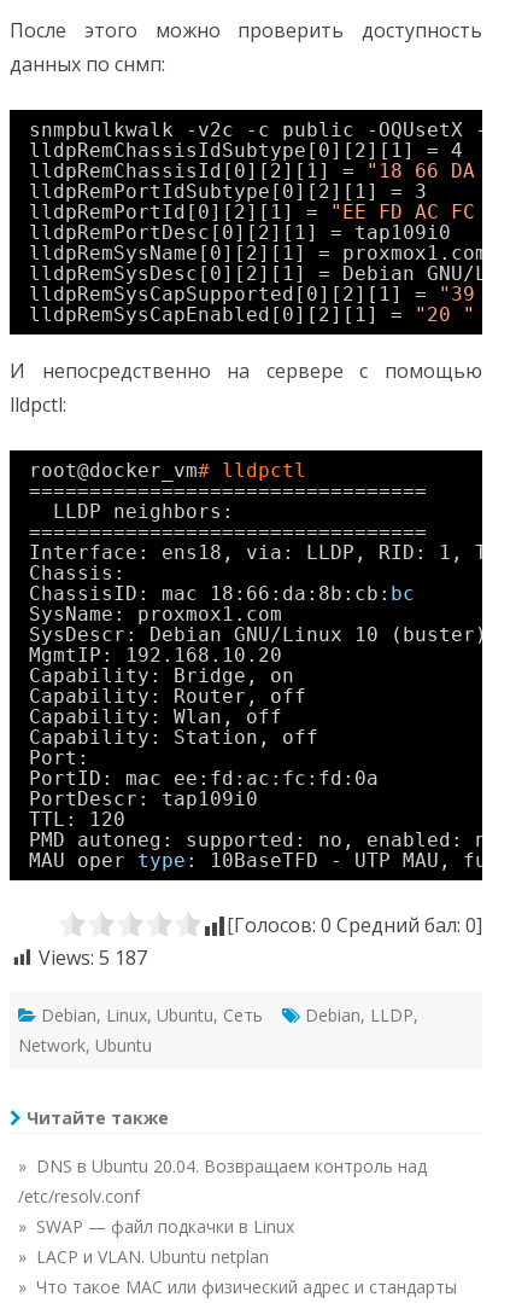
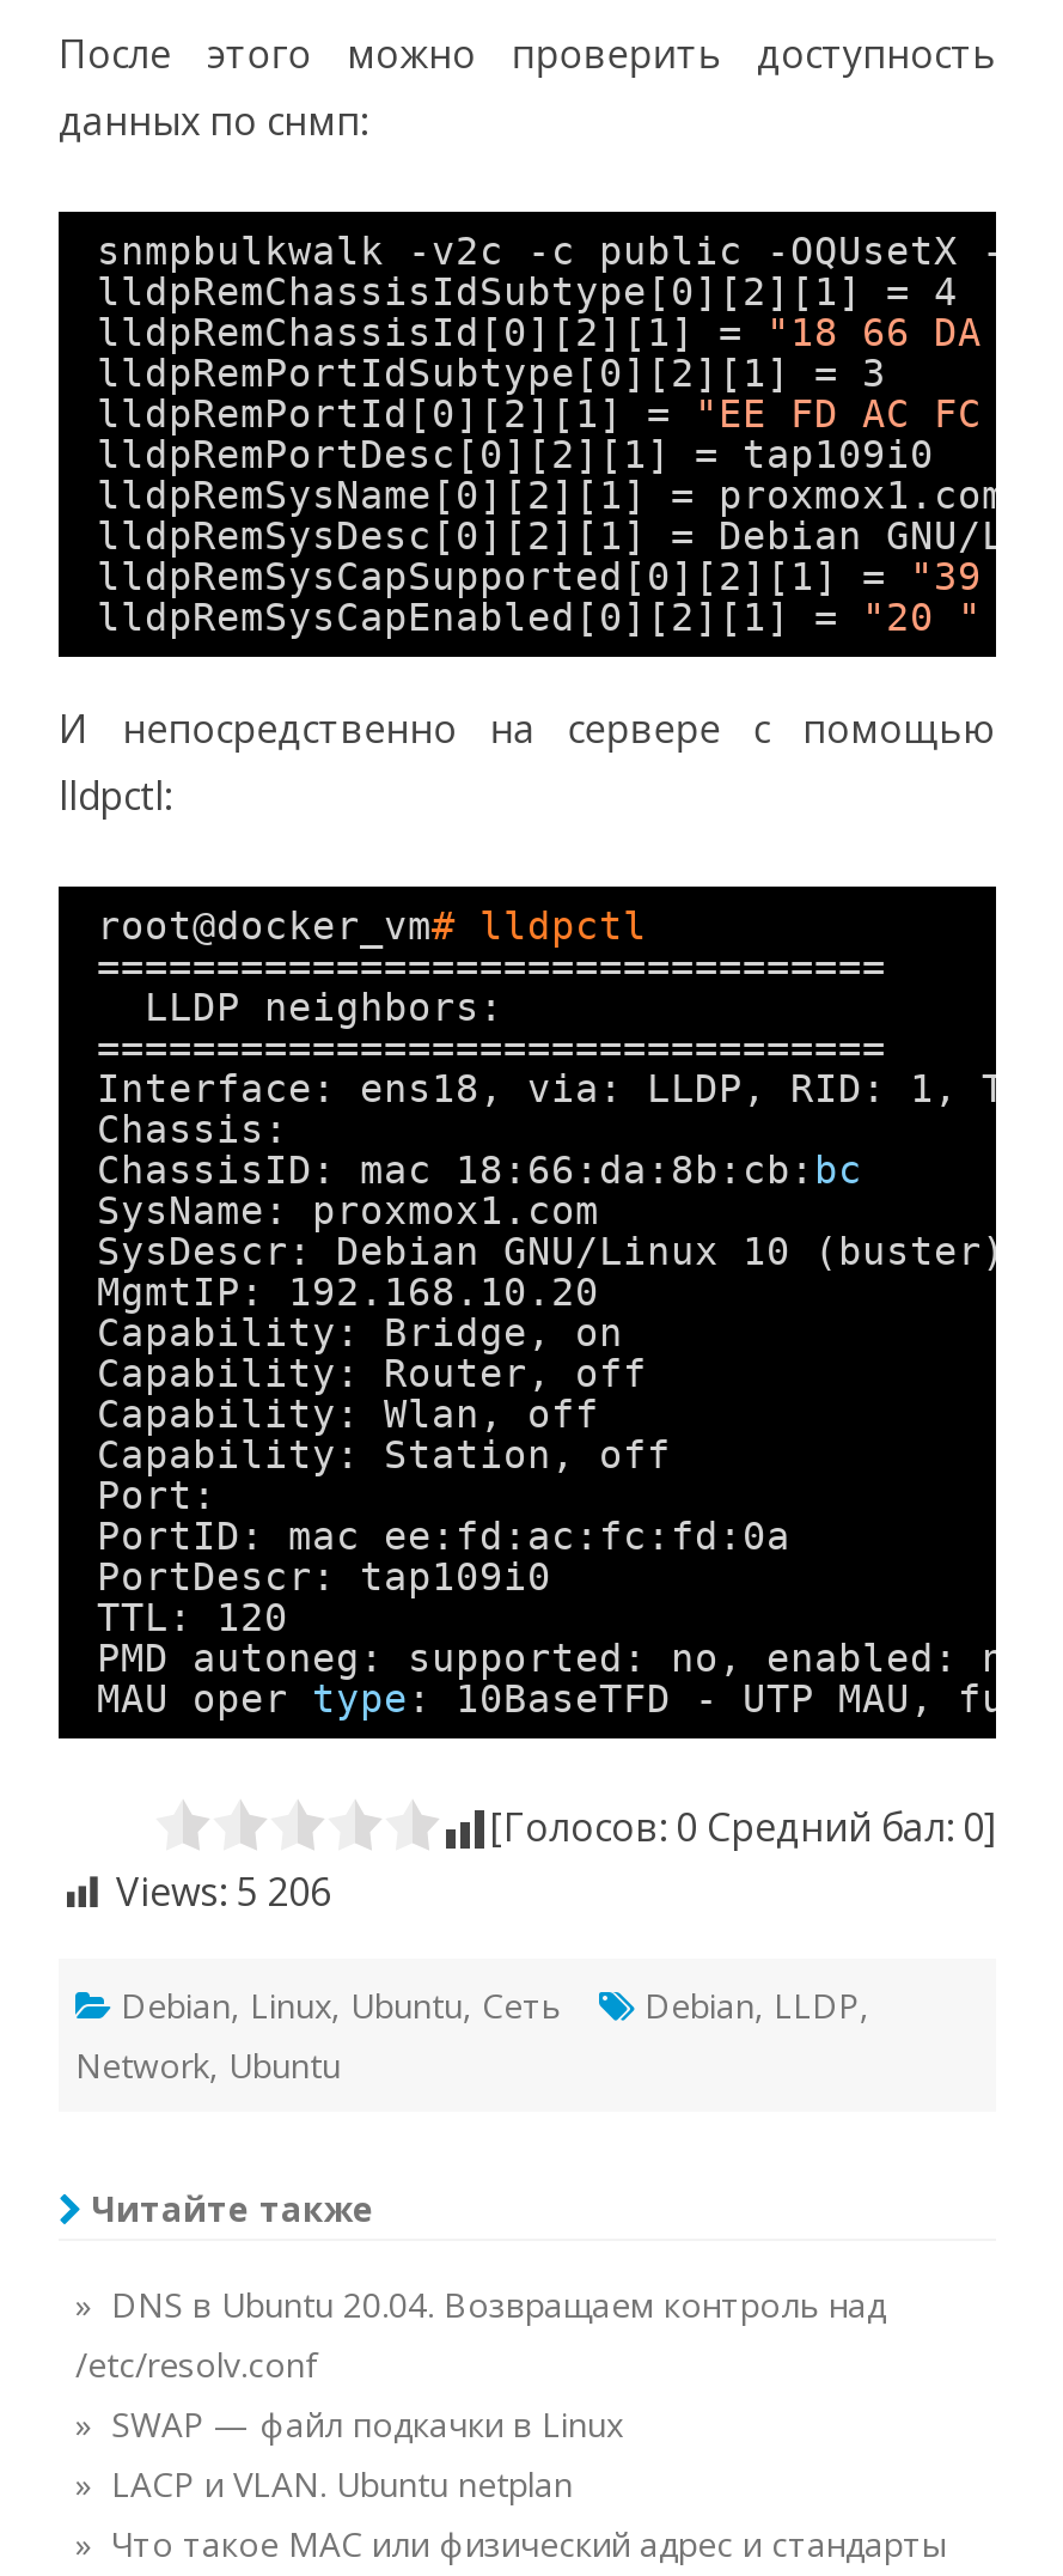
- Views: 5 187
+ Views: 5 206
